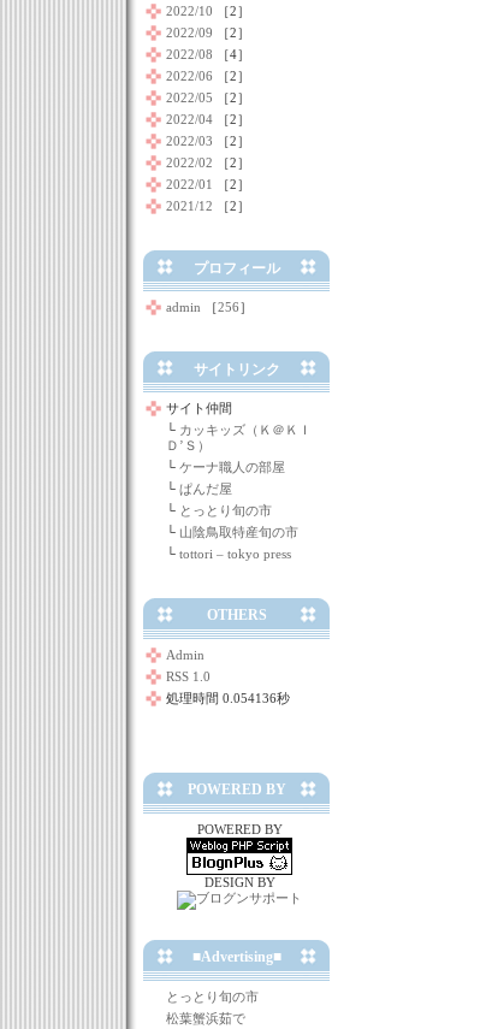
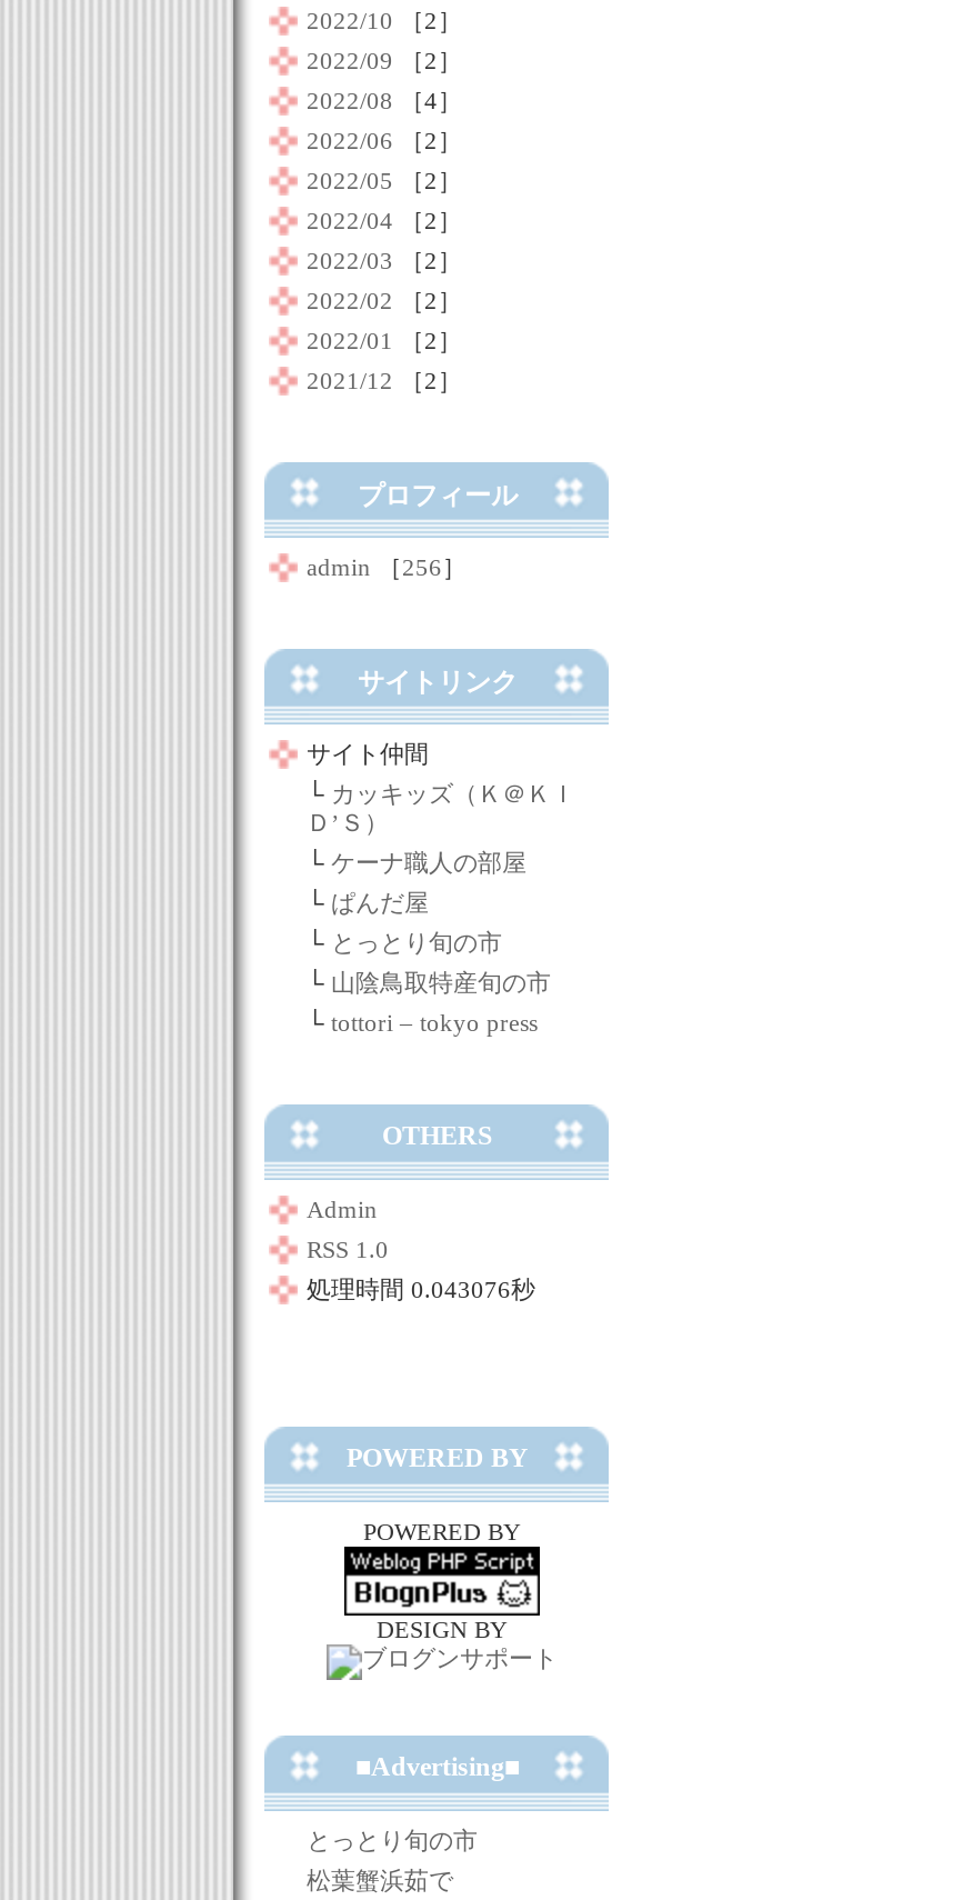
- 処理時間 0.054136秒
+ 処理時間 0.043076秒
